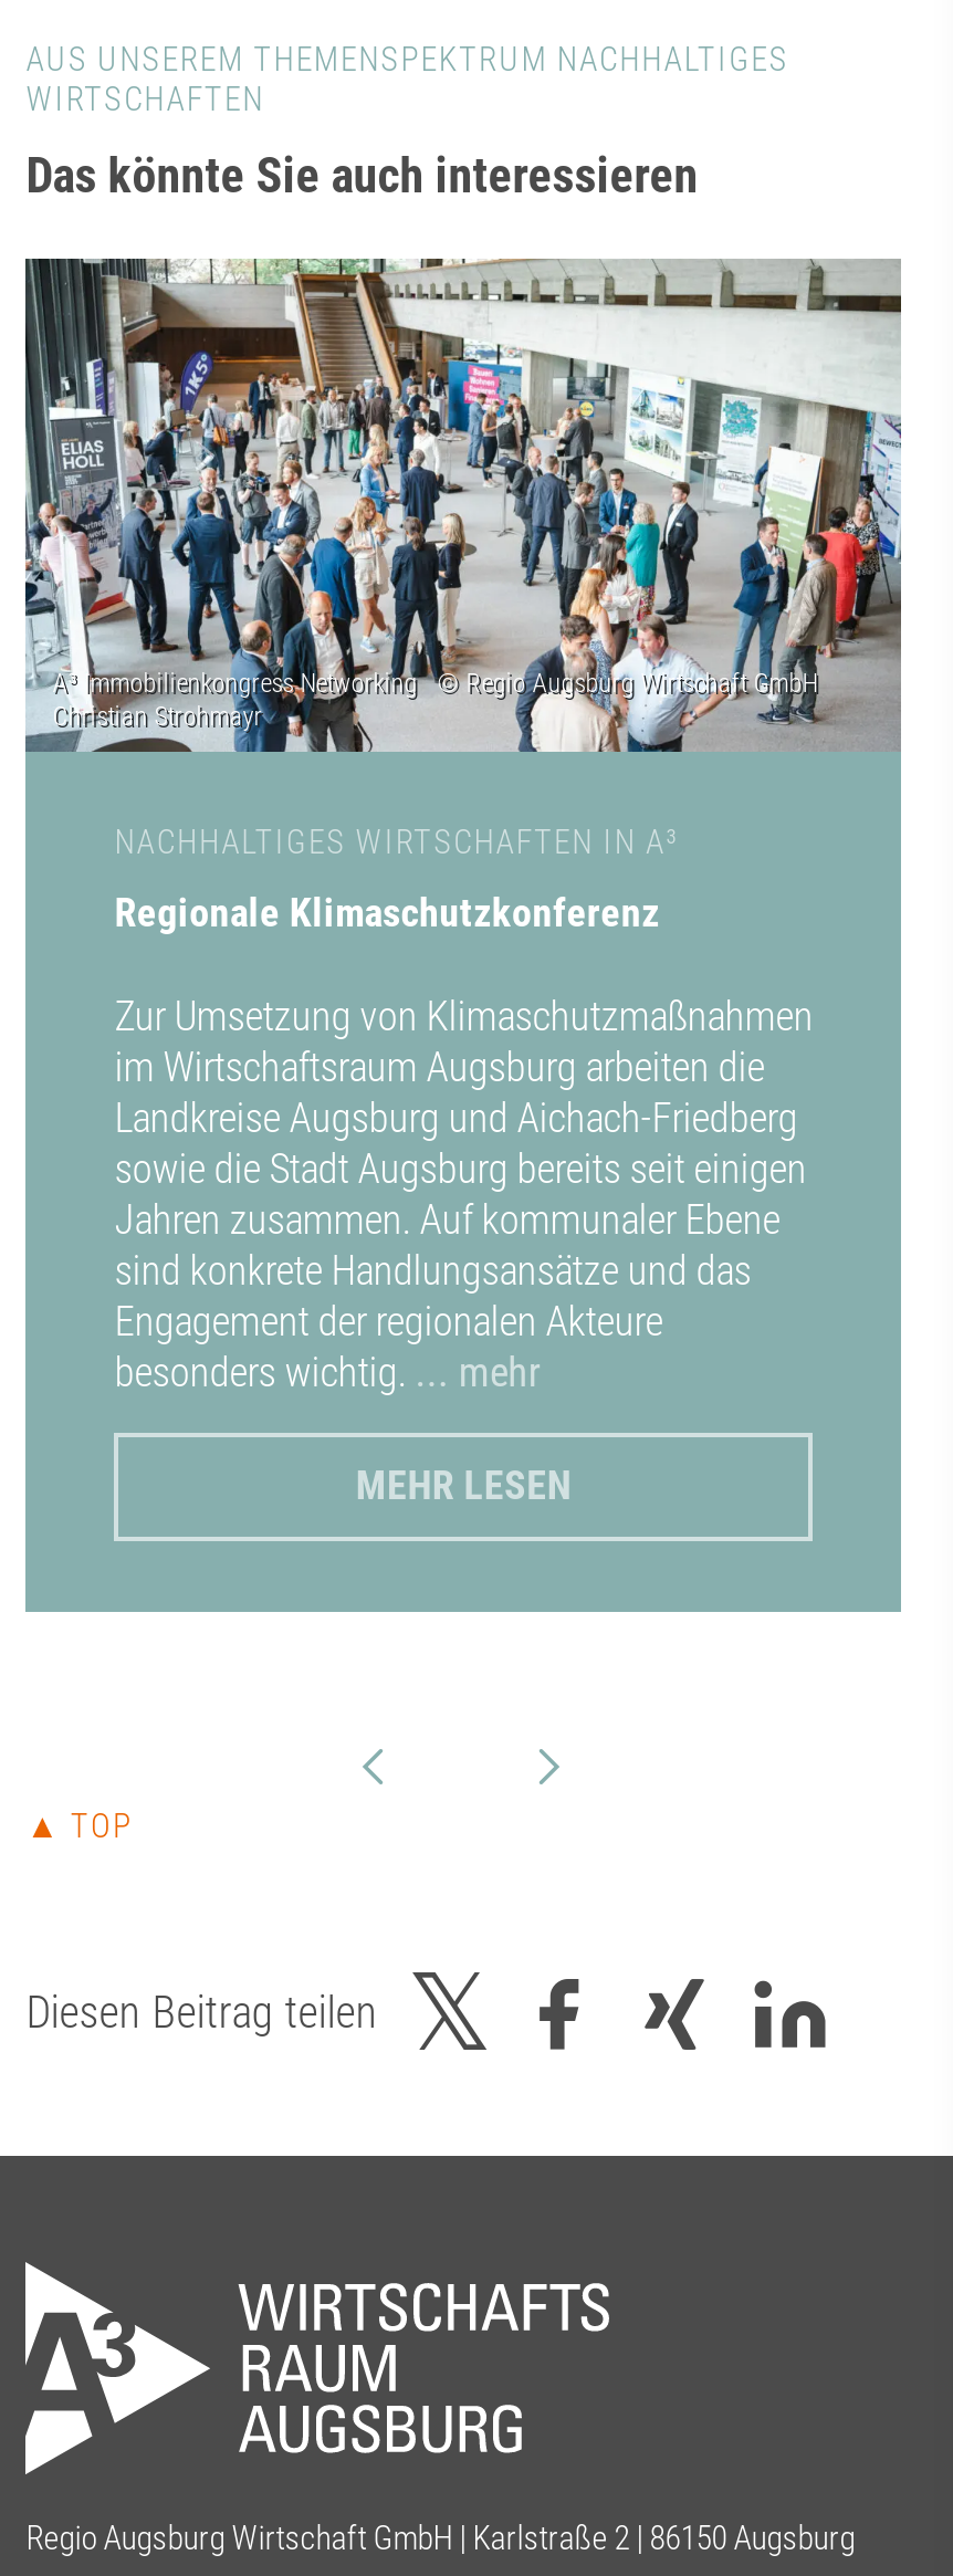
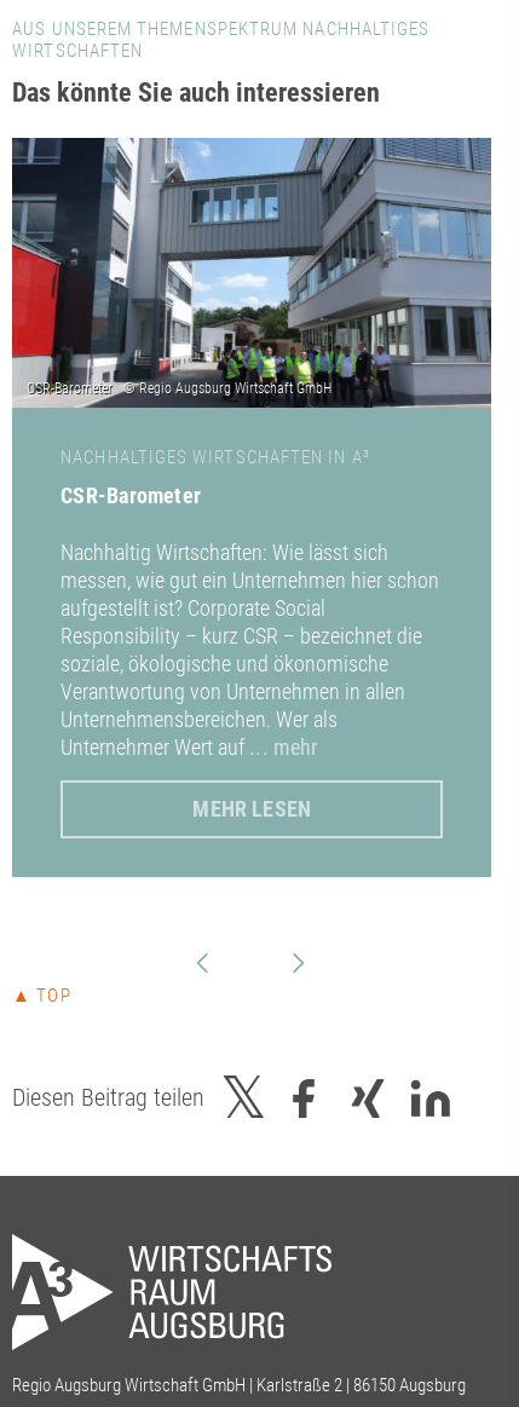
- [image]
+ [image]

- Regionale Klimaschutzkonferenz
+ CSR-Barometer

- Zur Umsetzung von Klimaschutzmaßnahmen
- im Wirtschaftsraum Augsburg arbeiten die
- Landkreise Augsburg und Aichach-Friedberg
- sowie die Stadt Augsburg bereits seit einigen
- Jahren zusammen. Auf kommunaler Ebene
- sind konkrete Handlungsansätze und das
- Engagement der regionalen Akteure
- besonders wichtig.... mehr
+ Nachhaltig Wirtschaften: Wie lässt sich
+ messen, wie gut ein Unternehmen hier schon
+ aufgestellt ist? Corporate Social
+ Responsibility – kurz CSR – bezeichnet die
+ soziale, ökologische und ökonomische
+ Verantwortung von Unternehmen in allen
+ Unternehmensbereichen. Wer als
+ Unternehmer Wert auf... mehr
